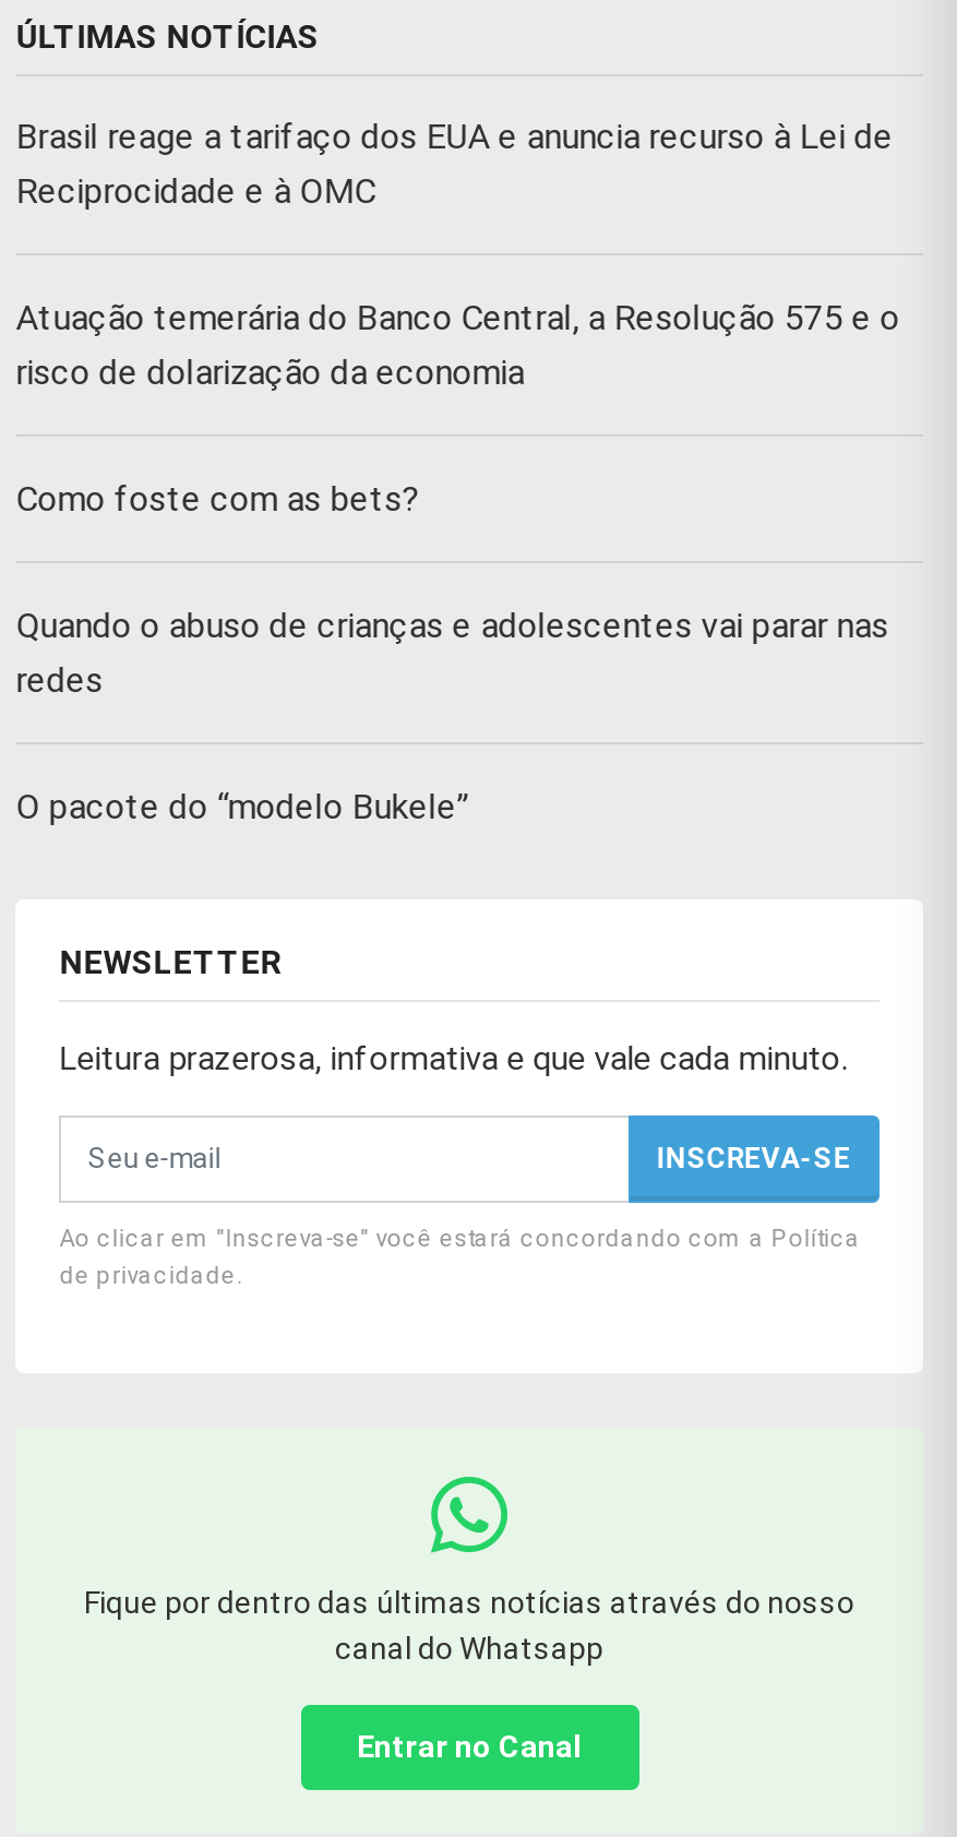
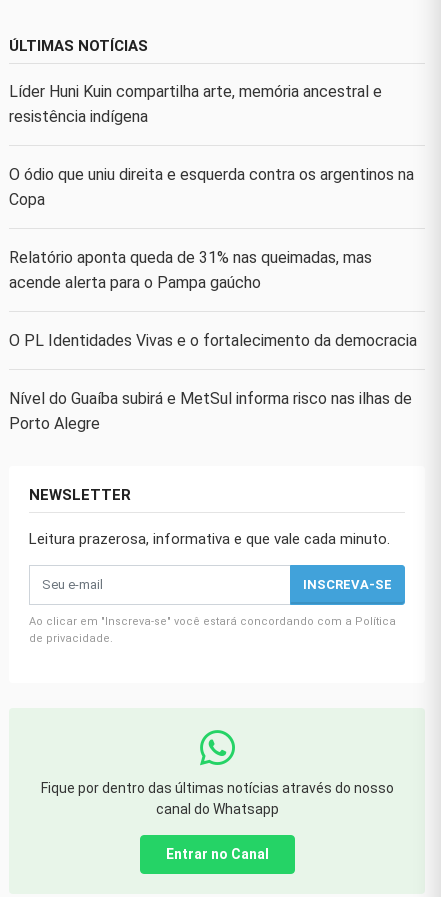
- Brasil reage a tarifaço dos EUA e anuncia recurso à Lei de
- Reciprocidade e à OMC
+ Líder Huni Kuin compartilha arte, memória ancestral e
+ resistência indígena

- Atuação temerária do Banco Central, a Resolução 575 e o
- risco de dolarização da economia
+ O ódio que uniu direita e esquerda contra os argentinos na
+ Copa

- Como foste com as bets?
+ Relatório aponta queda de 31% nas queimadas, mas
+ acende alerta para o Pampa gaúcho

- Quando o abuso de crianças e adolescentes vai parar nas
- redes
+ O PL Identidades Vivas e o fortalecimento da democracia

- O pacote do “modelo Bukele”
+ Nível do Guaíba subirá e MetSul informa risco nas ilhas de
+ Porto Alegre
